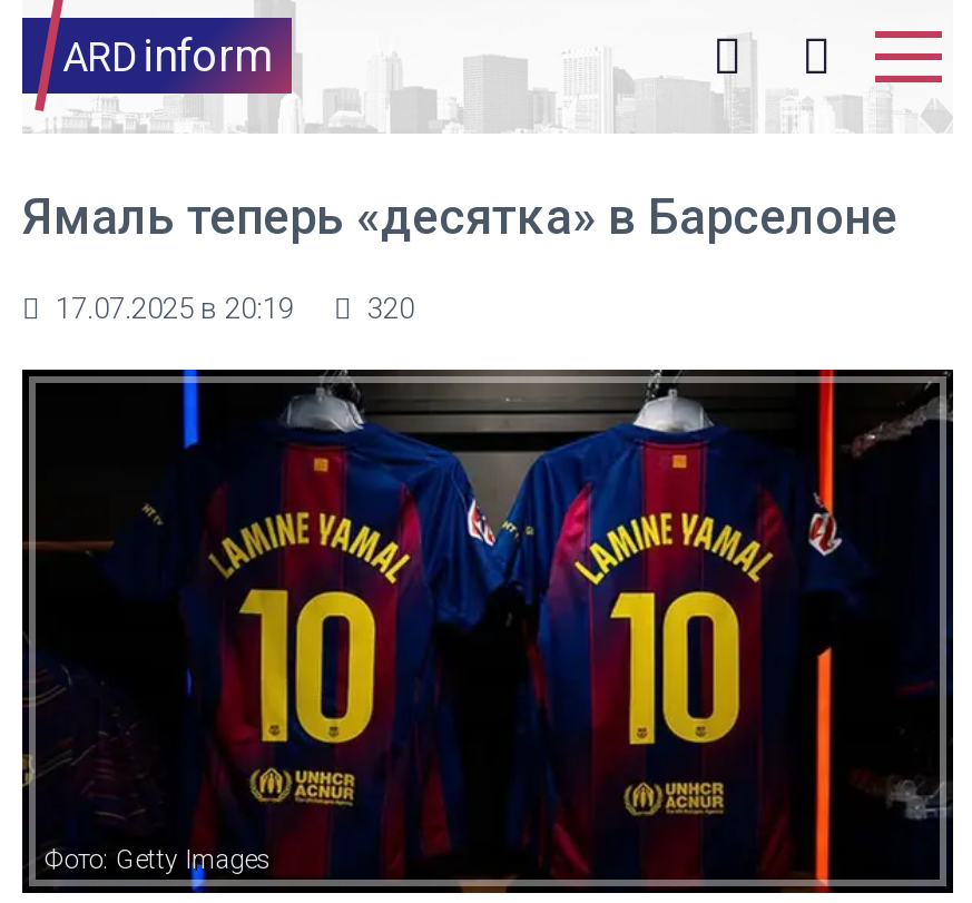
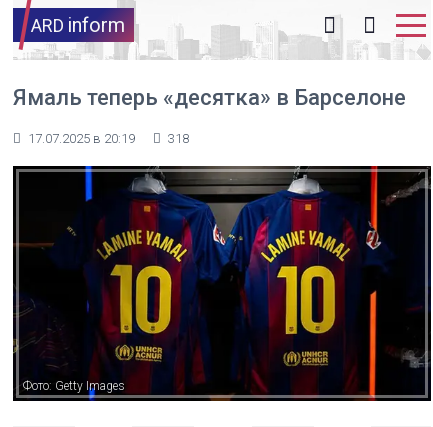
- 320
+ 318
